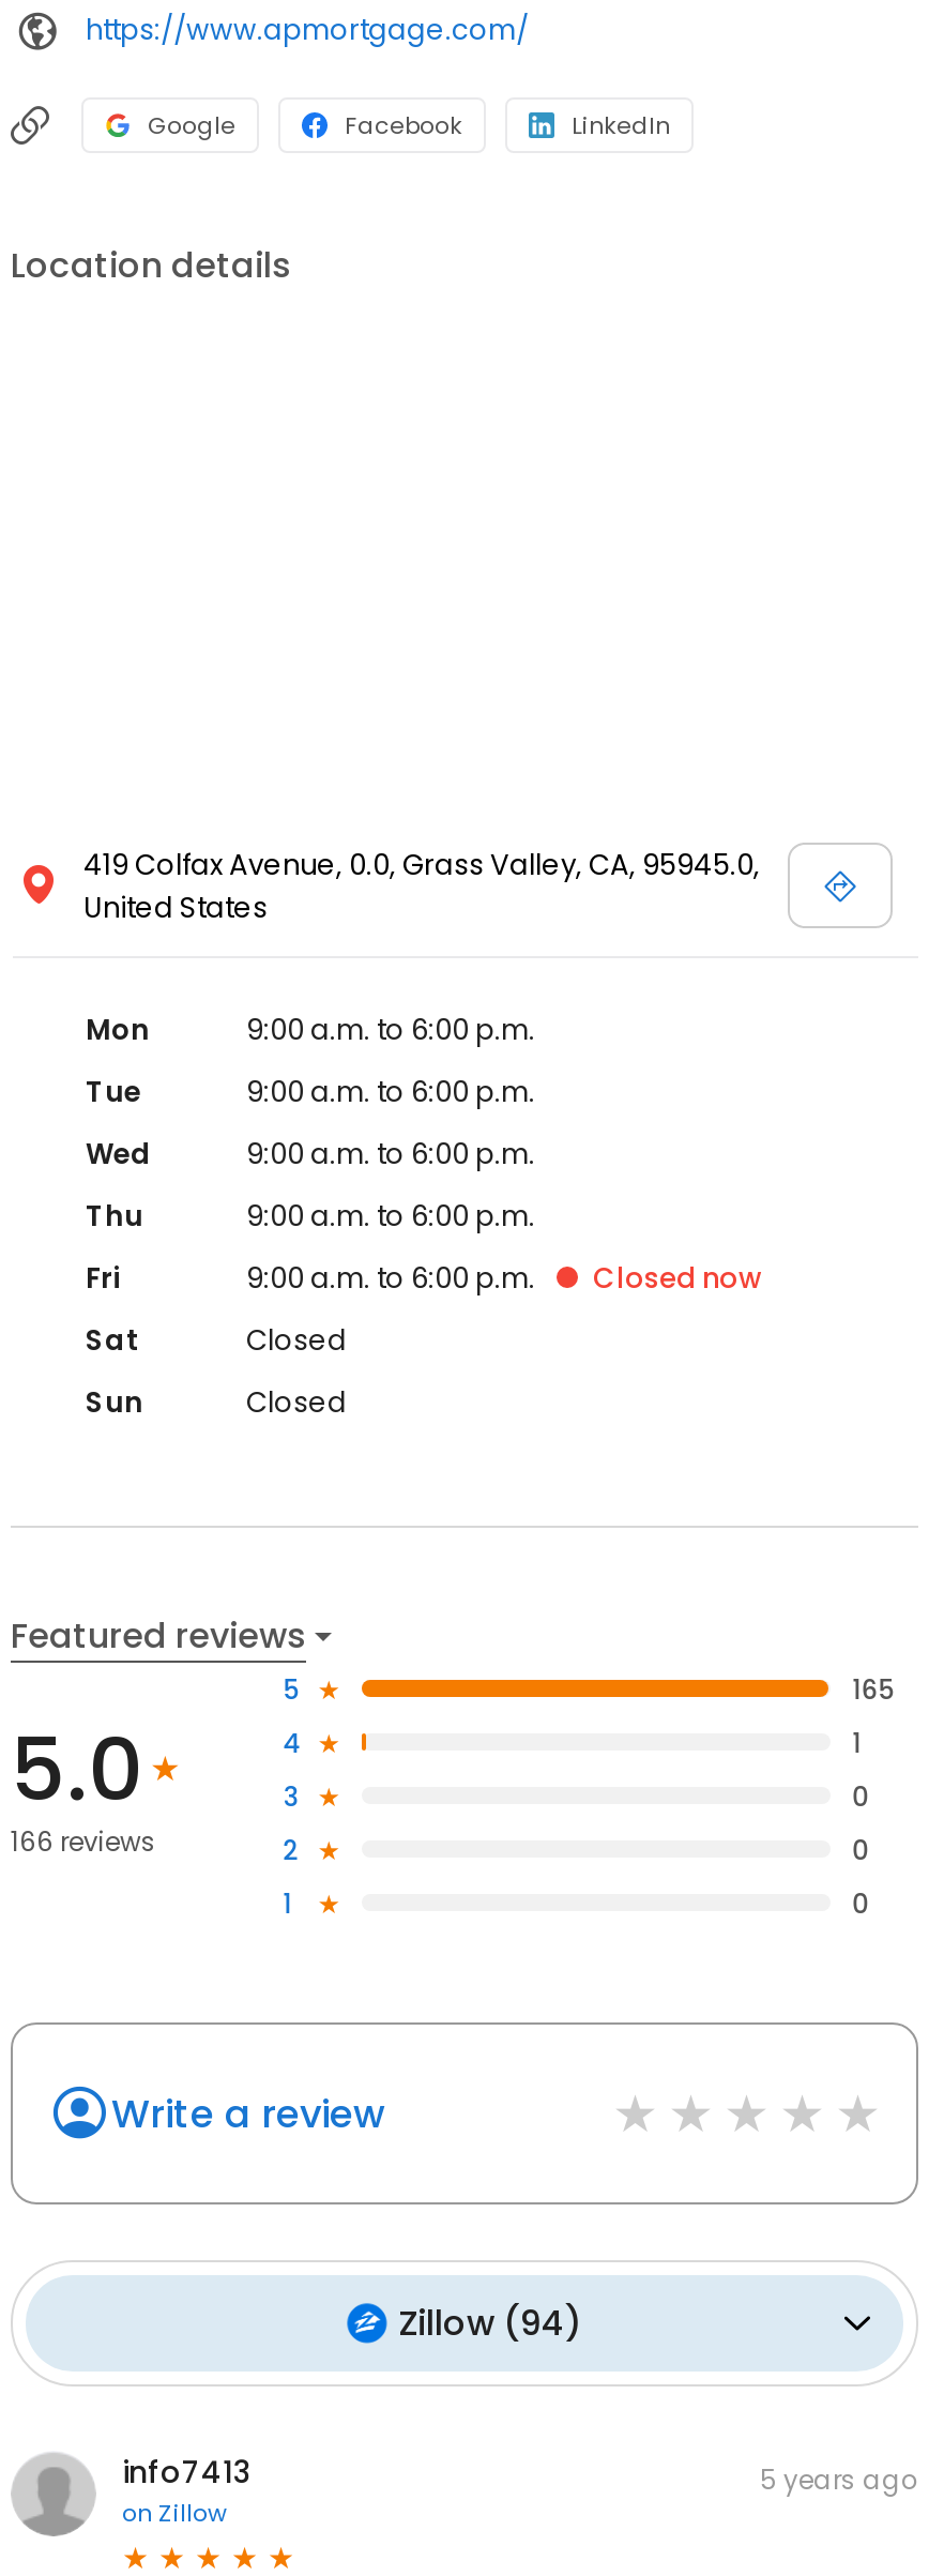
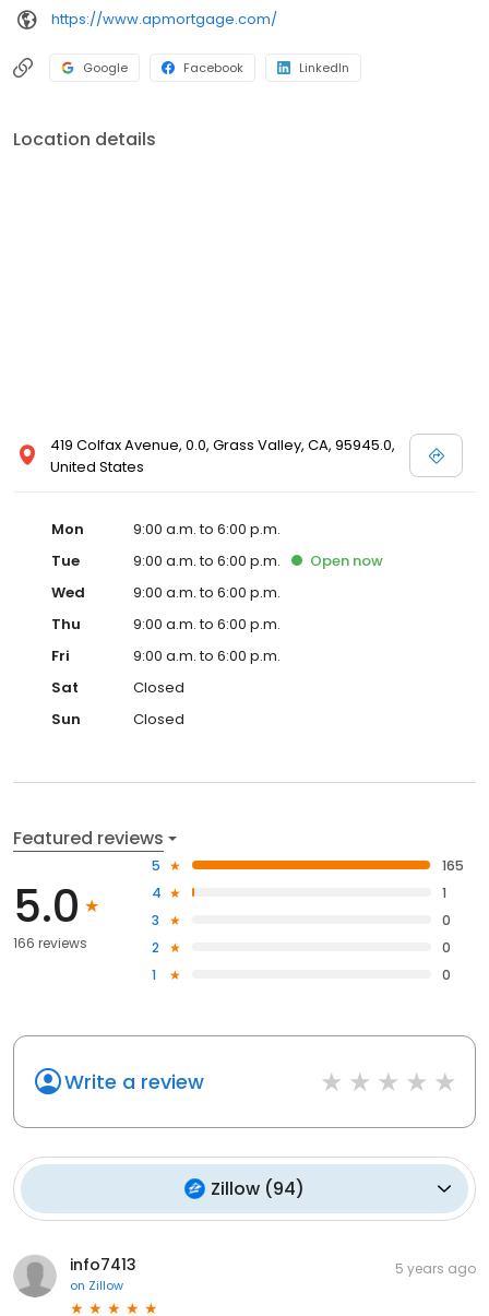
+ Open now

- Closed now
